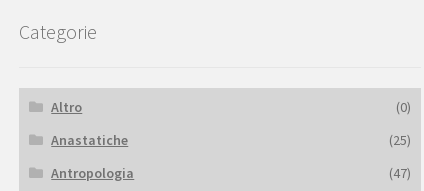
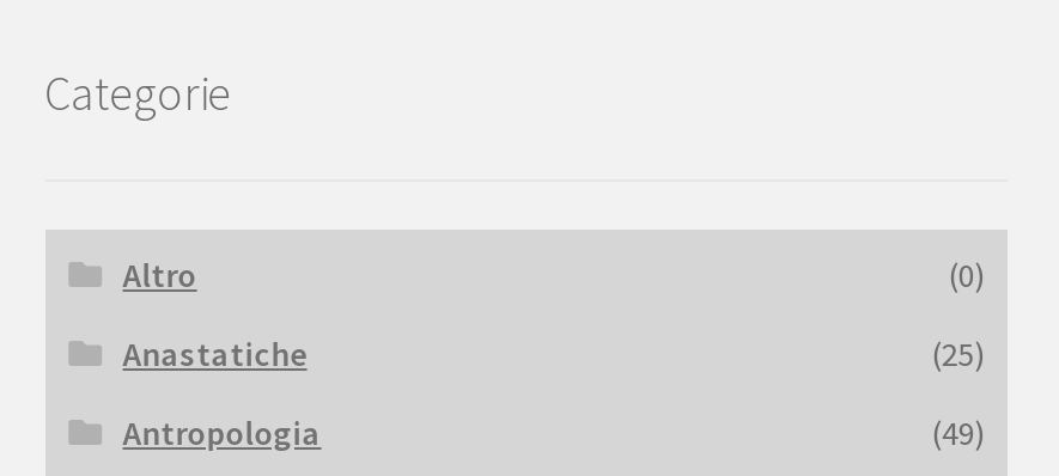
- (47)
+ (49)
